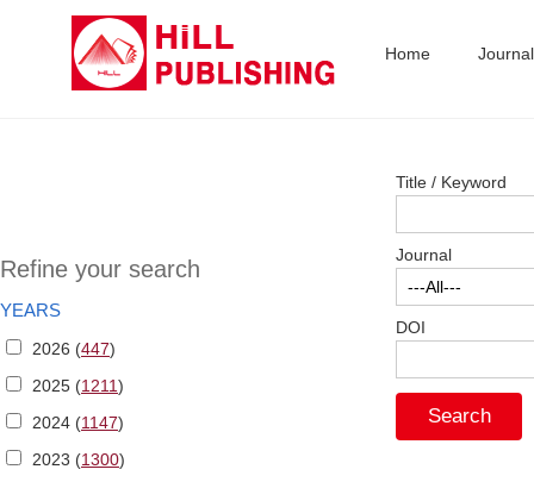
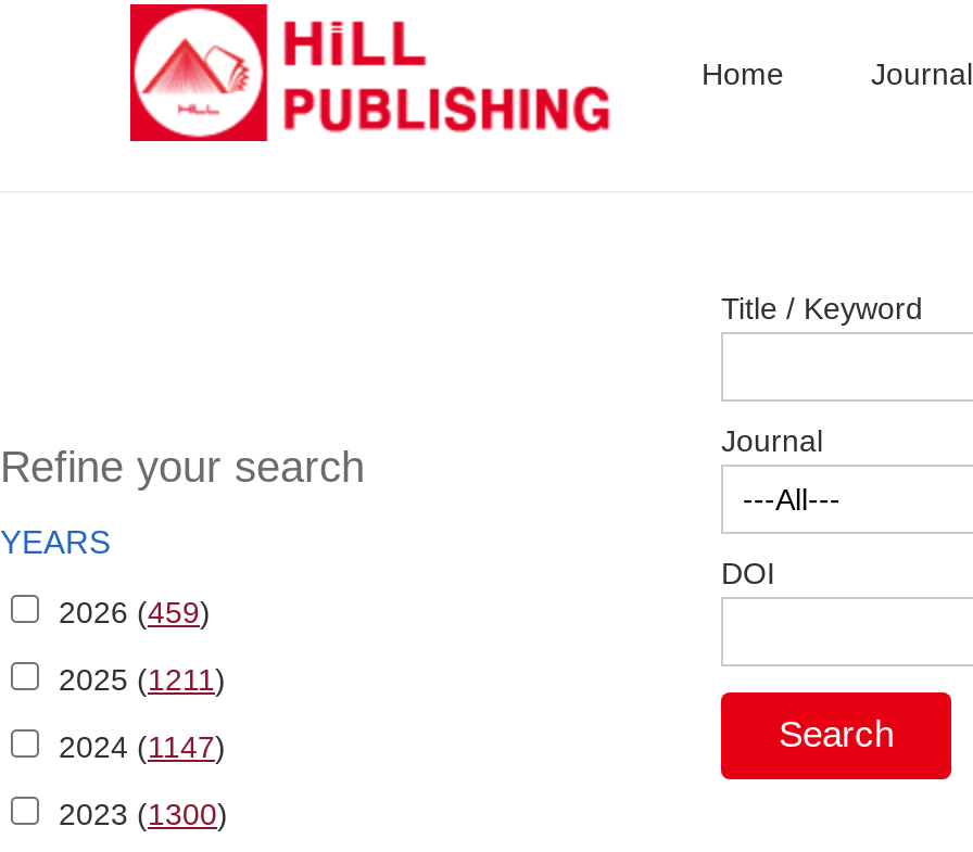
- 2026 (447)
+ 2026 (459)
